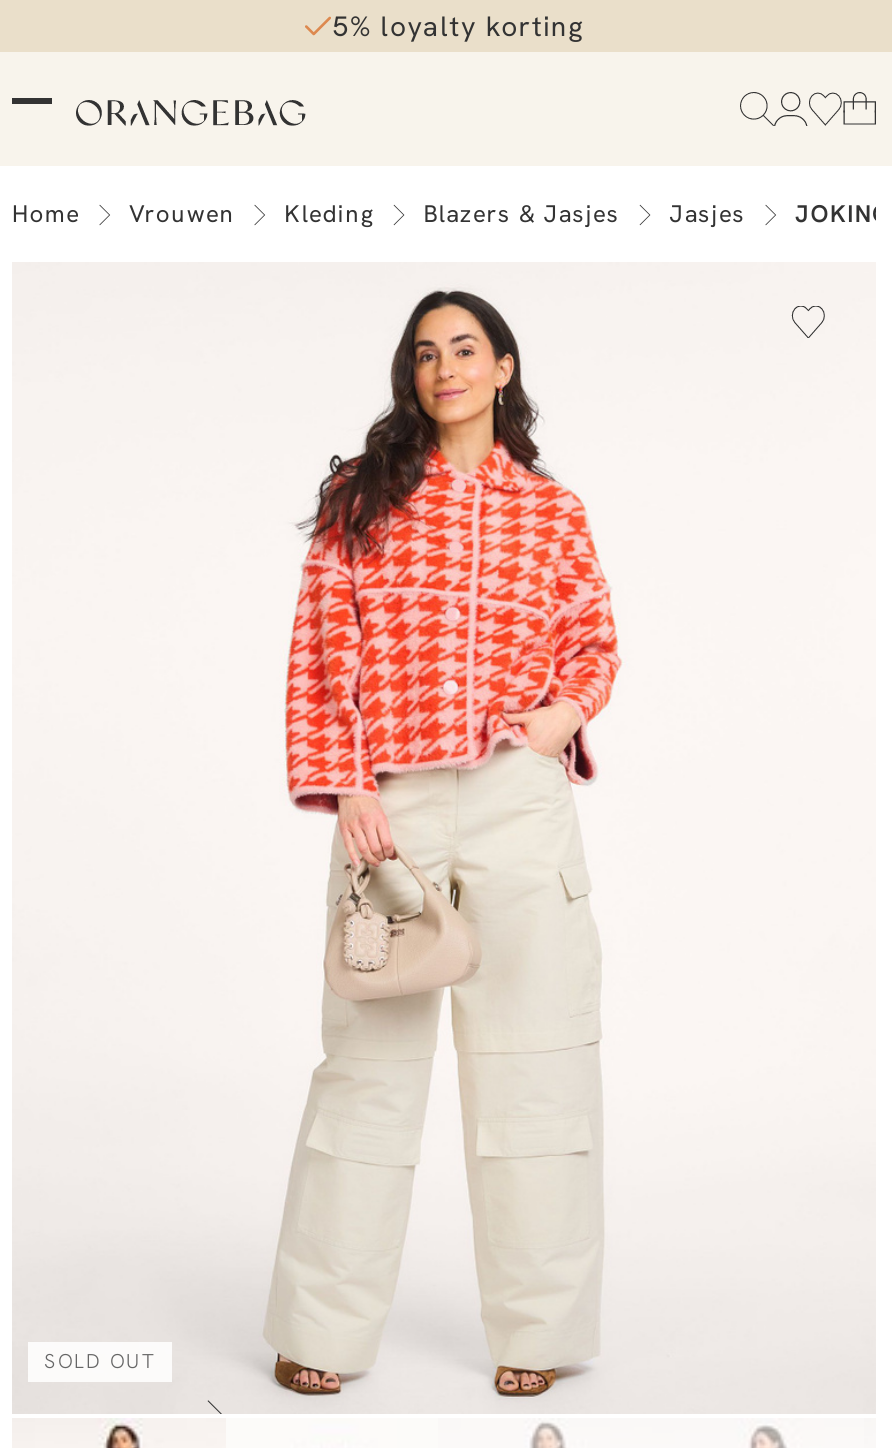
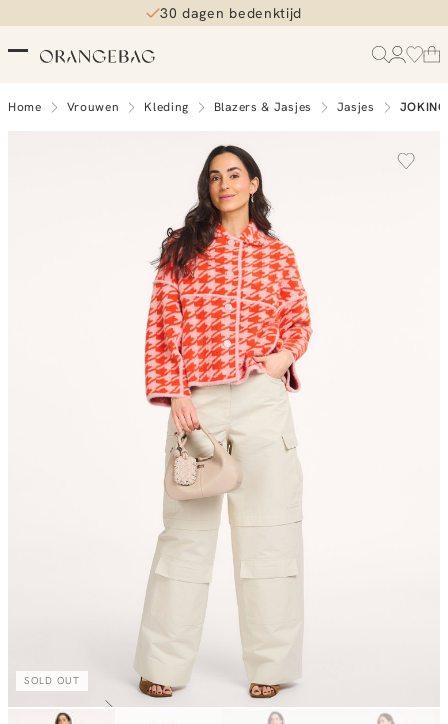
- 5% loyalty korting
+ 30 dagen bedenktijd
